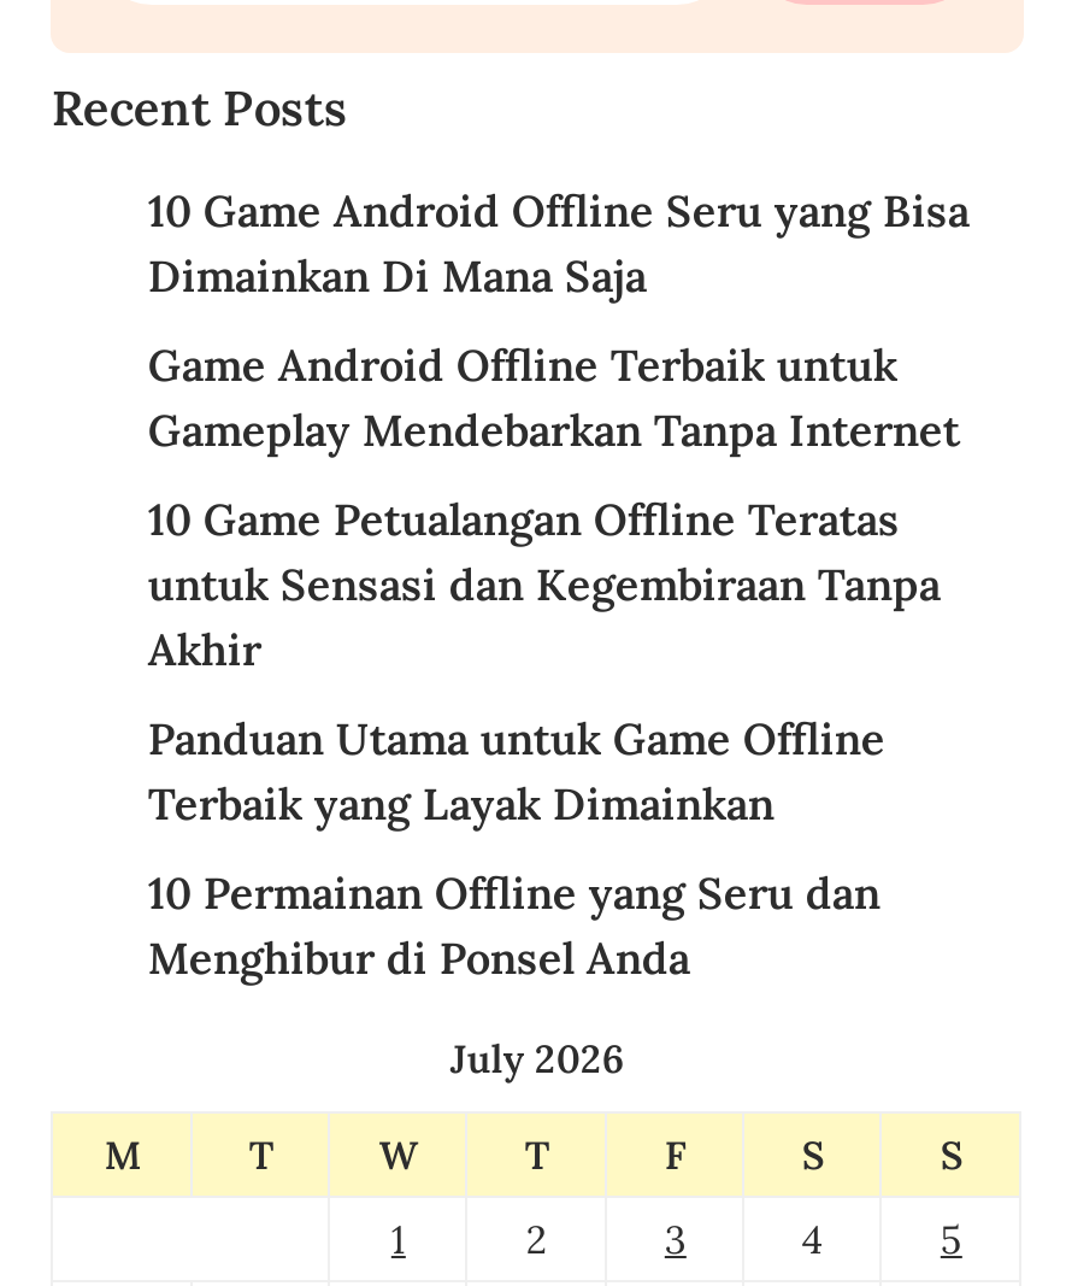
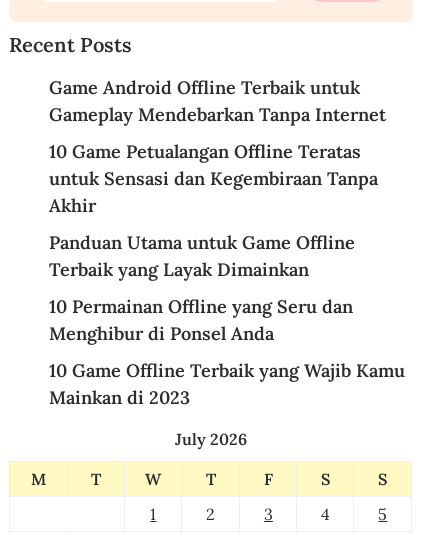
- 10 Game Android Offline Seru yang Bisa
- Dimainkan Di Mana Saja

moved up: Game Android Offline Terbaik untuk | Gameplay Mendebarkan Tanpa Internet | 10 Game Petualangan Offline Teratas | ... | 10 Permainan Offline yang Seru dan | Menghibur di Ponsel Anda

+ 10 Game Offline Terbaik yang Wajib Kamu
+ Mainkan di 2023
